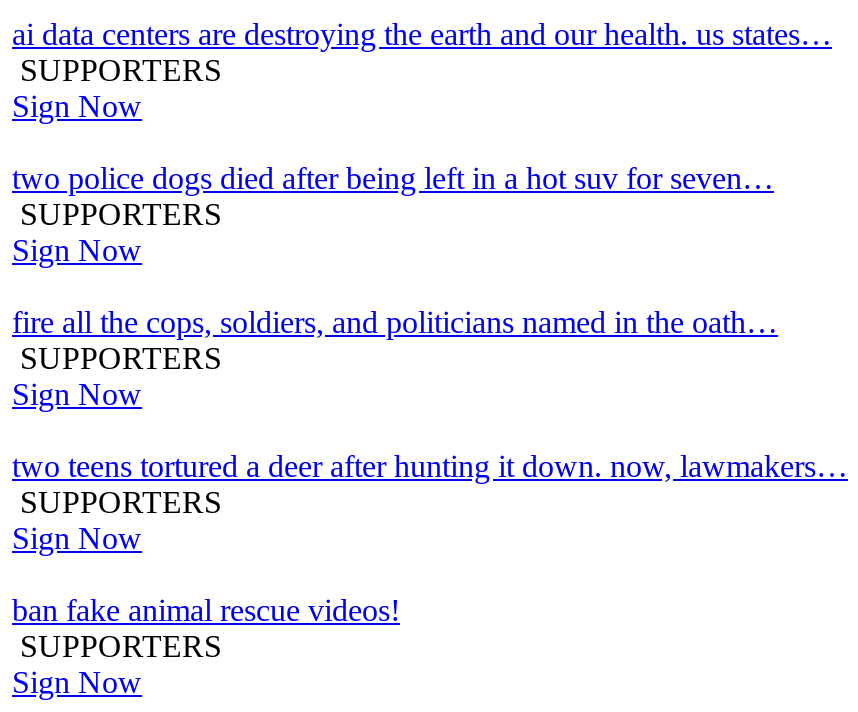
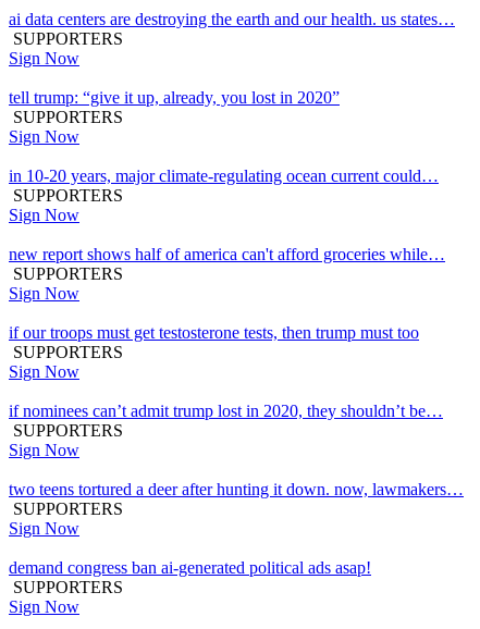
- two police dogs died after being left in a hot suv for seven…
+ tell trump: “give it up, already, you lost in 2020”

- fire all the cops, soldiers, and politicians named in the oath…
+ in 10-20 years, major climate-regulating ocean current could…
+ SUPPORTERS
+ Sign Now
+ new report shows half of america can't afford groceries while…
+ SUPPORTERS
+ Sign Now
+ if our troops must get testosterone tests, then trump must too
+ SUPPORTERS
+ Sign Now
+ if nominees can’t admit trump lost in 2020, they shouldn’t be…

- ban fake animal rescue videos!
+ demand congress ban ai-generated political ads asap!
